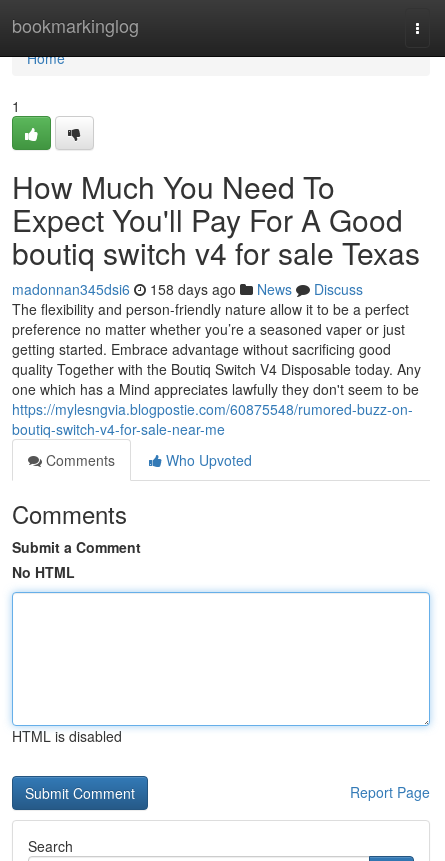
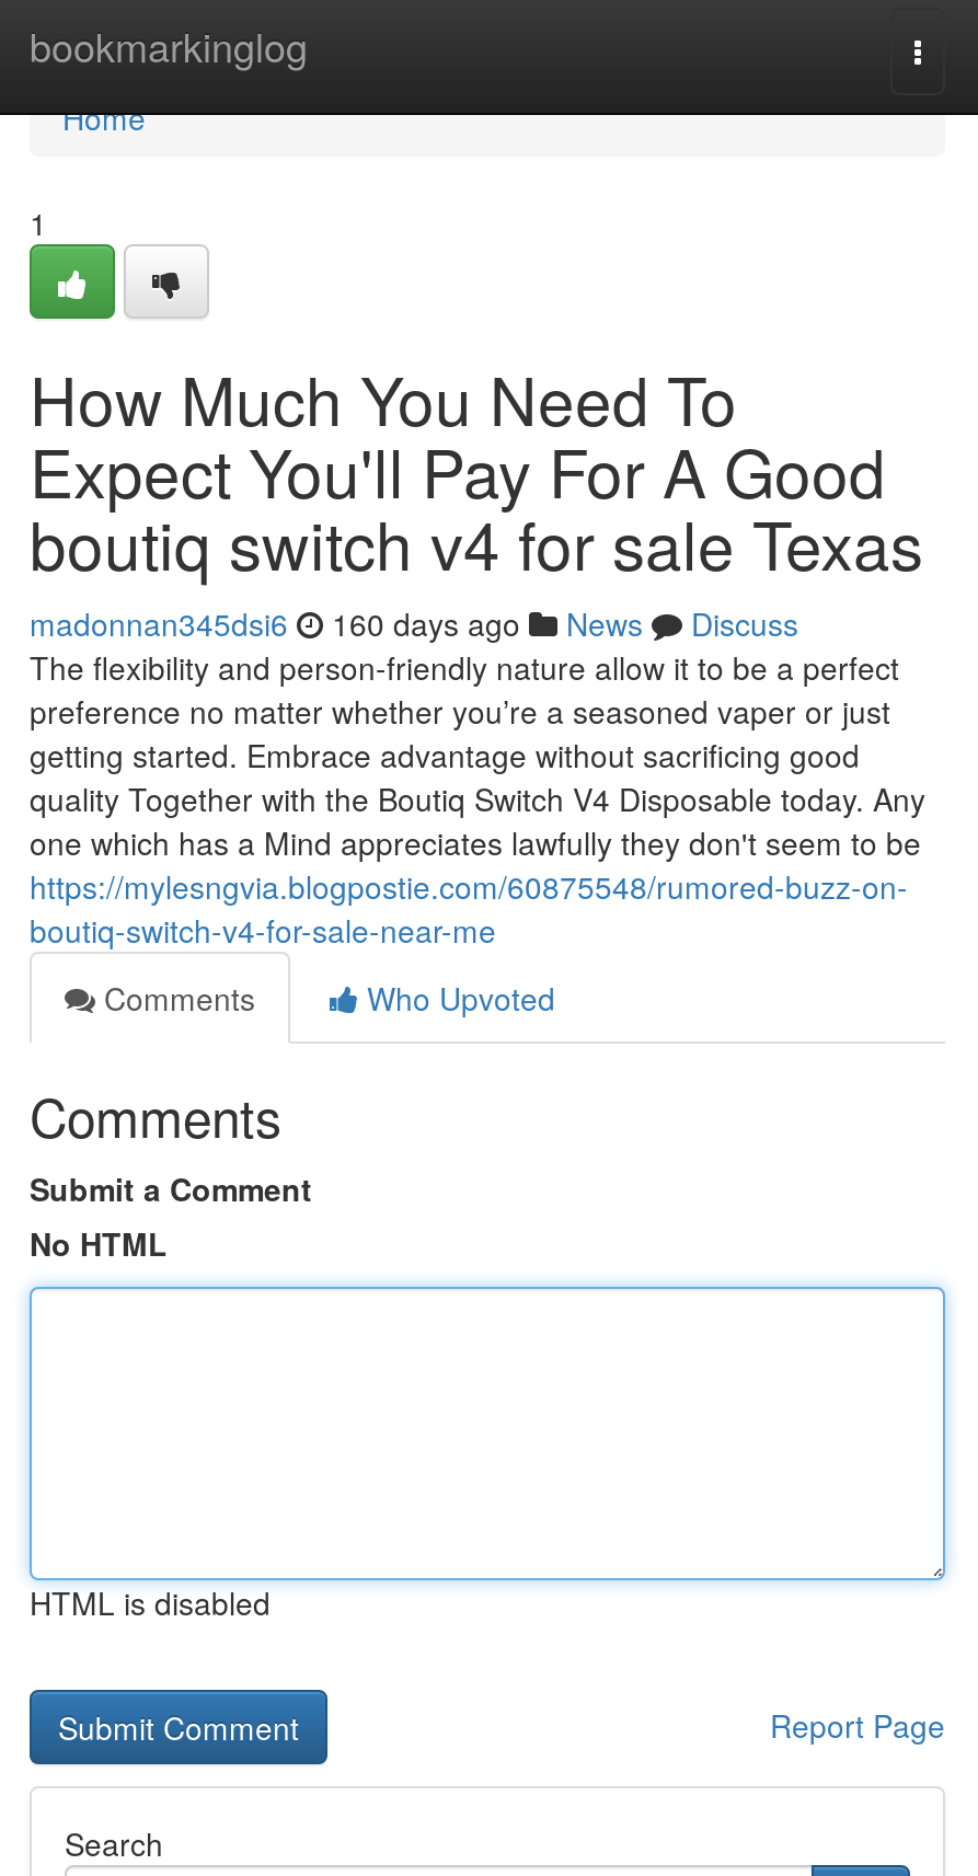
- madonnan345dsi6 158 days ago News Discuss
+ madonnan345dsi6 160 days ago News Discuss
